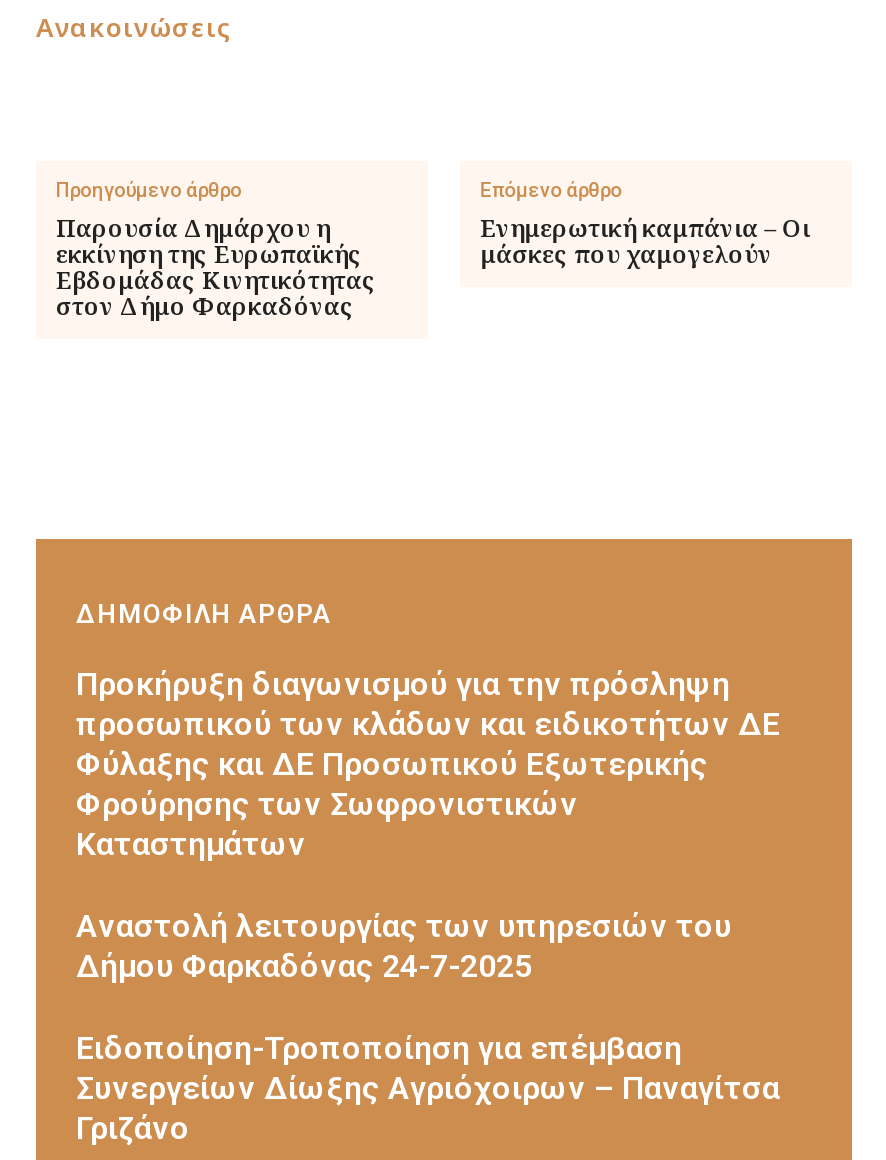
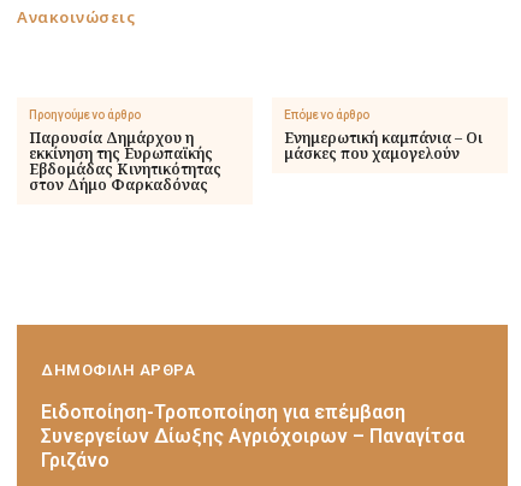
- Προκήρυξη διαγωνισμού για την πρόσληψη
- προσωπικού των κλάδων και ειδικοτήτων ΔΕ
- Φύλαξης και ΔΕ Προσωπικού Εξωτερικής
- Φρούρησης των Σωφρονιστικών
- Καταστημάτων
- Αναστολή λειτουργίας των υπηρεσιών του
- Δήμου Φαρκαδόνας 24-7-2025
